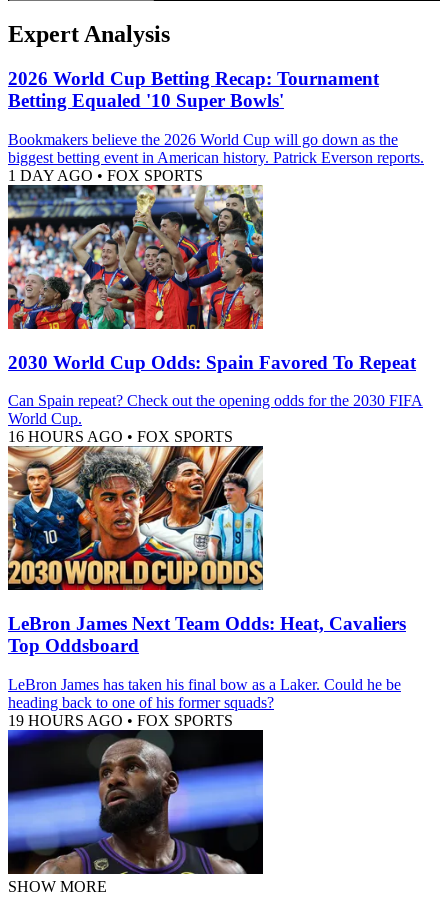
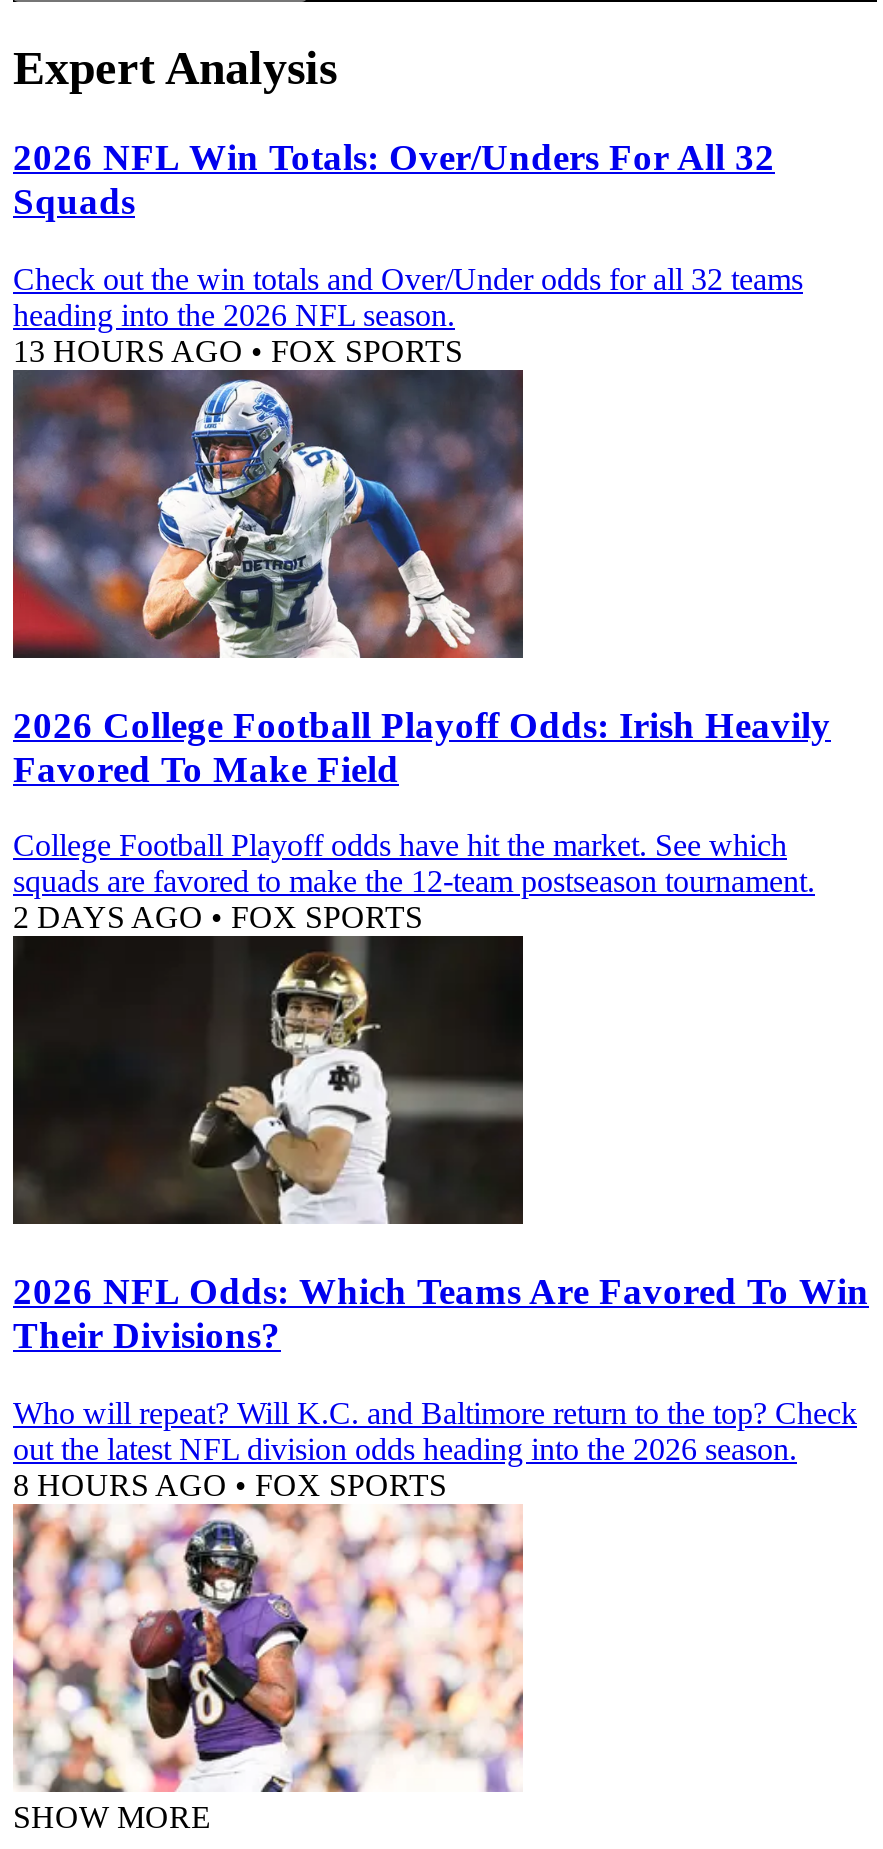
- 2026 World Cup Betting Recap: Tournament
- Betting Equaled '10 Super Bowls'
+ 2026 NFL Win Totals: Over/Unders For All 32
+ Squads

- Bookmakers believe the 2026 World Cup will go down as the
- biggest betting event in American history. Patrick Everson reports.
- 1 DAY AGO • FOX SPORTS
+ Check out the win totals and Over/Under odds for all 32 teams
+ heading into the 2026 NFL season.
+ 13 HOURS AGO • FOX SPORTS

- [image]
- 2030 World Cup Odds: Spain Favored To Repeat
+ [image]
+ 2026 College Football Playoff Odds: Irish Heavily
+ Favored To Make Field

- Can Spain repeat? Check out the opening odds for the 2030 FIFA
- World Cup.
- 16 HOURS AGO • FOX SPORTS
+ College Football Playoff odds have hit the market. See which
+ squads are favored to make the 12-team postseason tournament.
+ 2 DAYS AGO • FOX SPORTS

- [image]
- LeBron James Next Team Odds: Heat, Cavaliers
- Top Oddsboard
+ [image]
+ 2026 NFL Odds: Which Teams Are Favored To Win
+ Their Divisions?

- LeBron James has taken his final bow as a Laker. Could he be
- heading back to one of his former squads?
- 19 HOURS AGO • FOX SPORTS
+ Who will repeat? Will K.C. and Baltimore return to the top? Check
+ out the latest NFL division odds heading into the 2026 season.
+ 8 HOURS AGO • FOX SPORTS

- [image]
+ [image]
